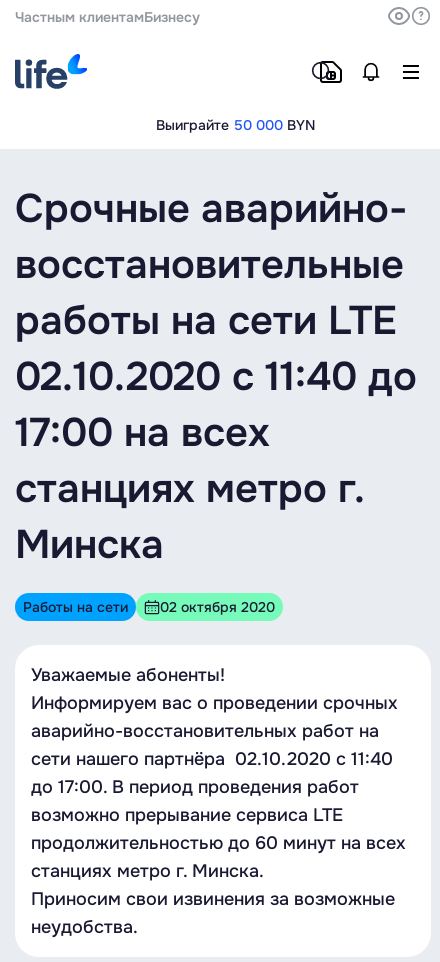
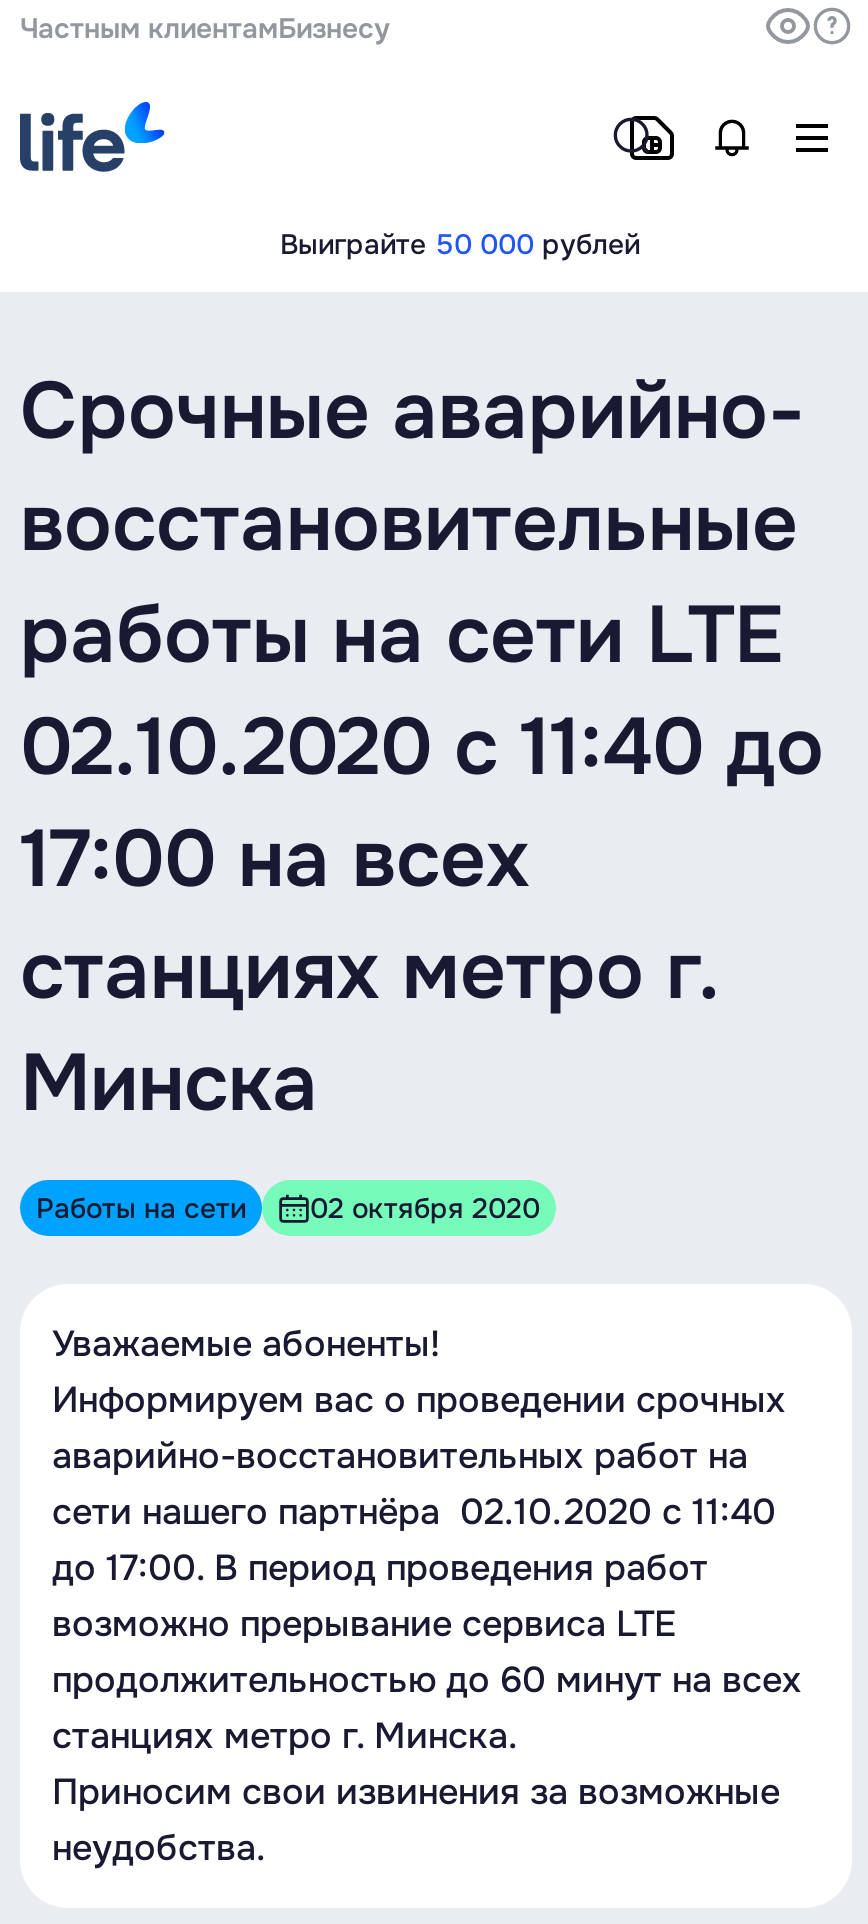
- Выиграйте 50 000 BYN
+ Выиграйте 50 000 рублей
